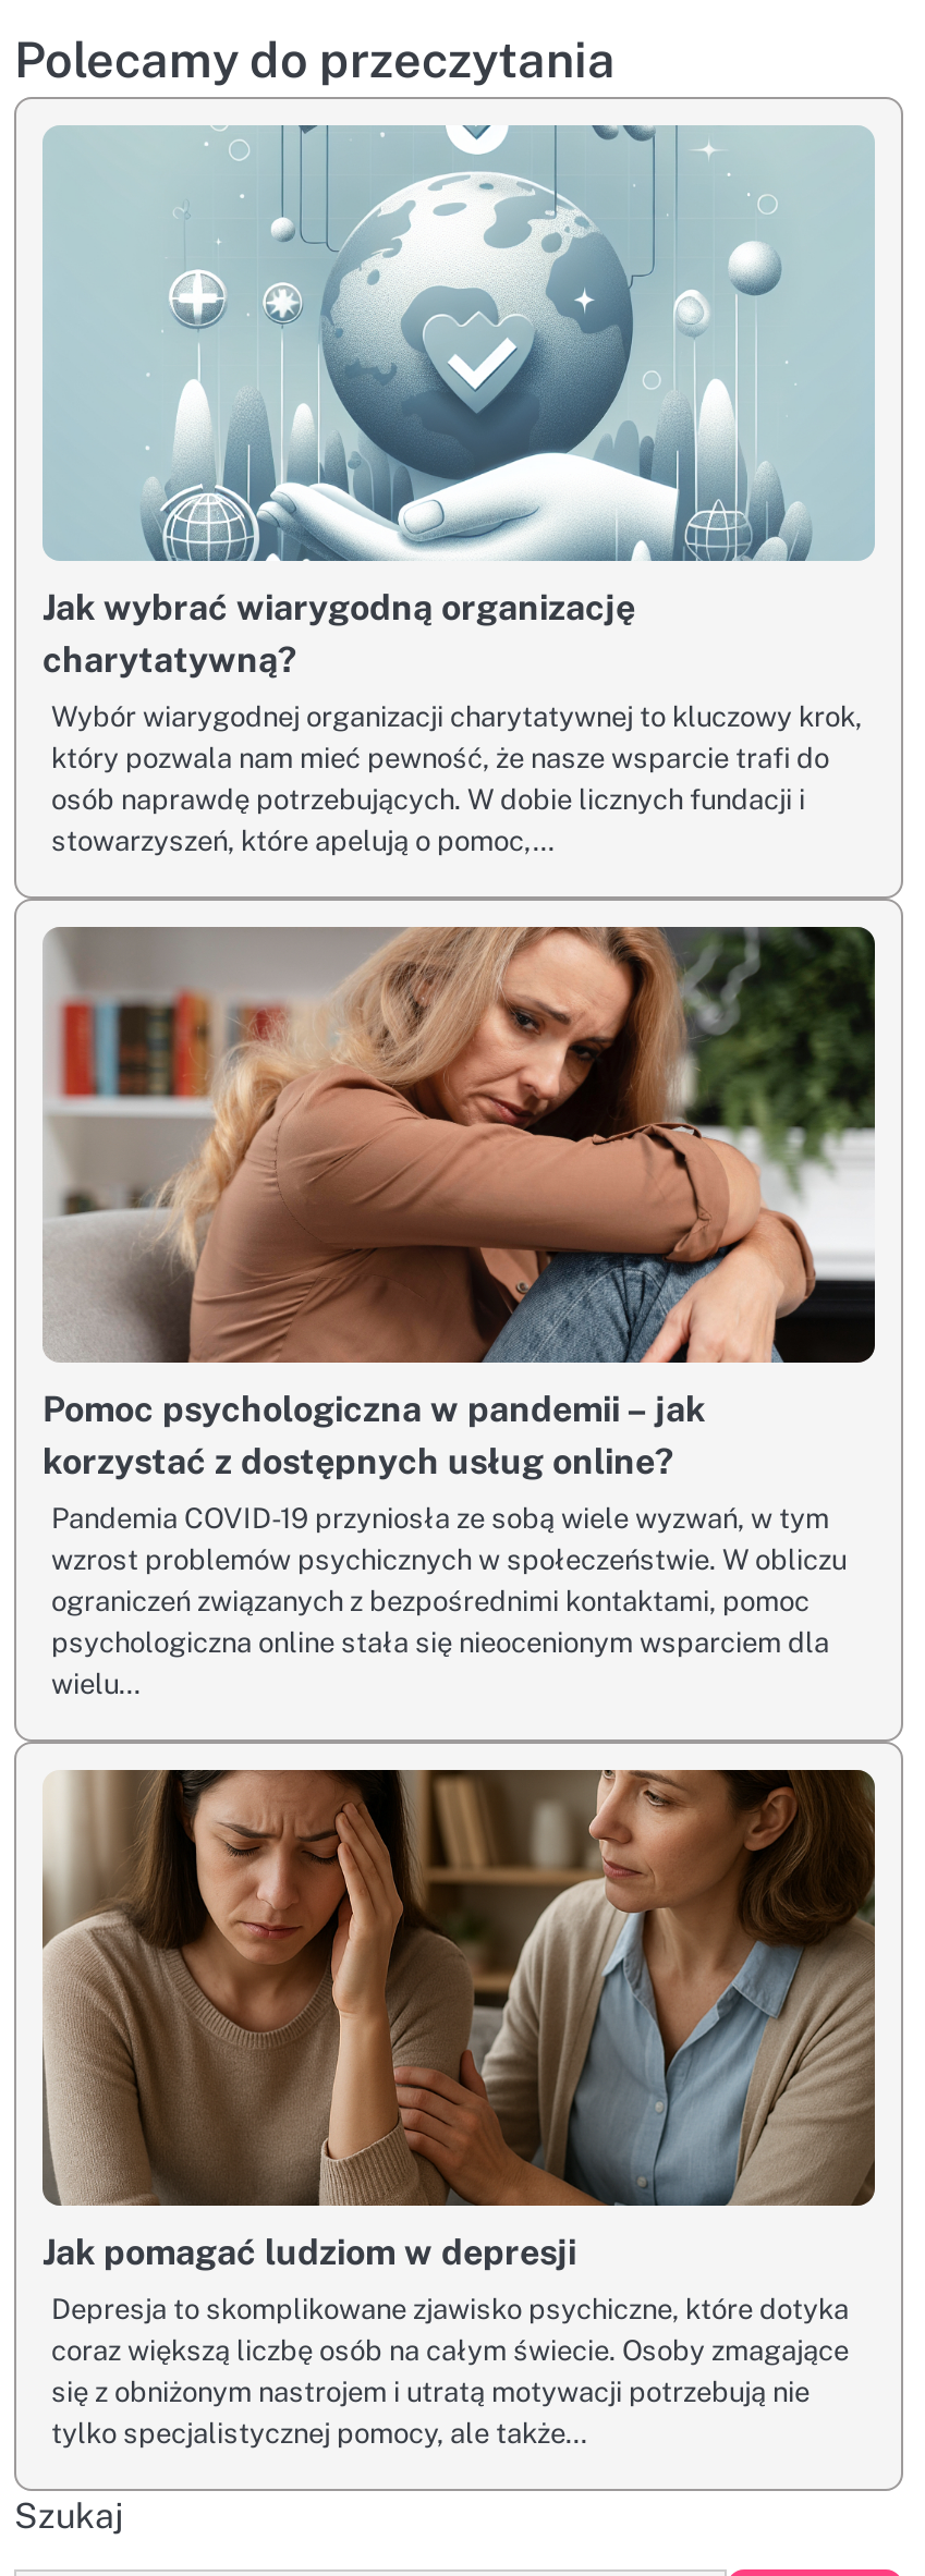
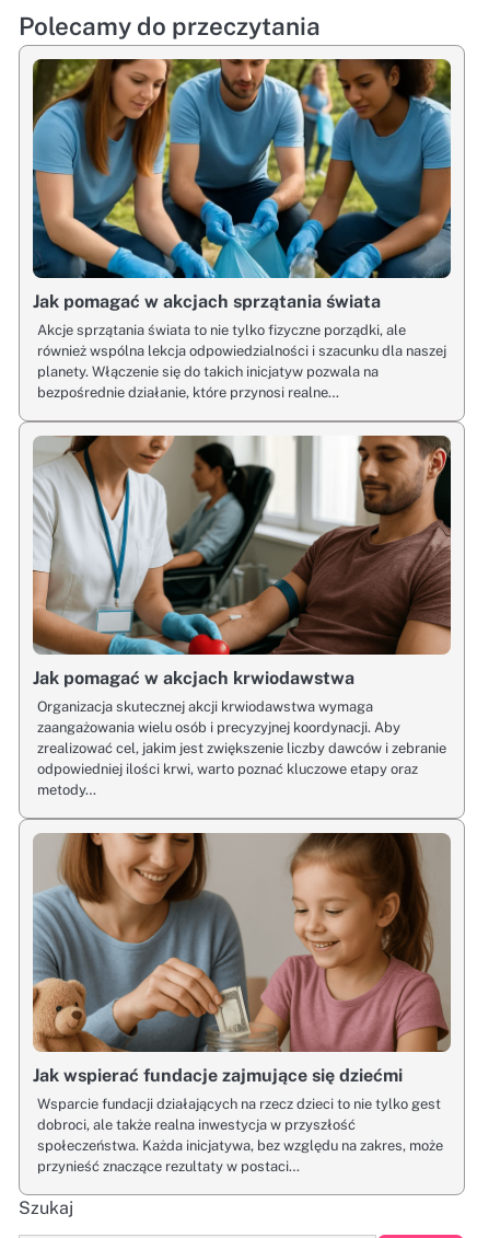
- [image]
- Jak wybrać wiarygodną organizację
- charytatywną?
+ [image]
+ Jak pomagać w akcjach sprzątania świata

- Wybór wiarygodnej organizacji charytatywnej to kluczowy krok,
- który pozwala nam mieć pewność, że nasze wsparcie trafi do
- osób naprawdę potrzebujących. W dobie licznych fundacji i
- stowarzyszeń, które apelują o pomoc,…
+ Akcje sprzątania świata to nie tylko fizyczne porządki, ale
+ również wspólna lekcja odpowiedzialności i szacunku dla naszej
+ planety. Włączenie się do takich inicjatyw pozwala na
+ bezpośrednie działanie, które przynosi realne…

- [image]
- Pomoc psychologiczna w pandemii – jak
- korzystać z dostępnych usług online?
+ [image]
+ Jak pomagać w akcjach krwiodawstwa

- Pandemia COVID-19 przyniosła ze sobą wiele wyzwań, w tym
- wzrost problemów psychicznych w społeczeństwie. W obliczu
- ograniczeń związanych z bezpośrednimi kontaktami, pomoc
- psychologiczna online stała się nieocenionym wsparciem dla
- wielu…
+ Organizacja skutecznej akcji krwiodawstwa wymaga
+ zaangażowania wielu osób i precyzyjnej koordynacji. Aby
+ zrealizować cel, jakim jest zwiększenie liczby dawców i zebranie
+ odpowiedniej ilości krwi, warto poznać kluczowe etapy oraz
+ metody…

- [image]
- Jak pomagać ludziom w depresji
+ [image]
+ Jak wspierać fundacje zajmujące się dziećmi

- Depresja to skomplikowane zjawisko psychiczne, które dotyka
- coraz większą liczbę osób na całym świecie. Osoby zmagające
- się z obniżonym nastrojem i utratą motywacji potrzebują nie
- tylko specjalistycznej pomocy, ale także…
+ Wsparcie fundacji działających na rzecz dzieci to nie tylko gest
+ dobroci, ale także realna inwestycja w przyszłość
+ społeczeństwa. Każda inicjatywa, bez względu na zakres, może
+ przynieść znaczące rezultaty w postaci…
